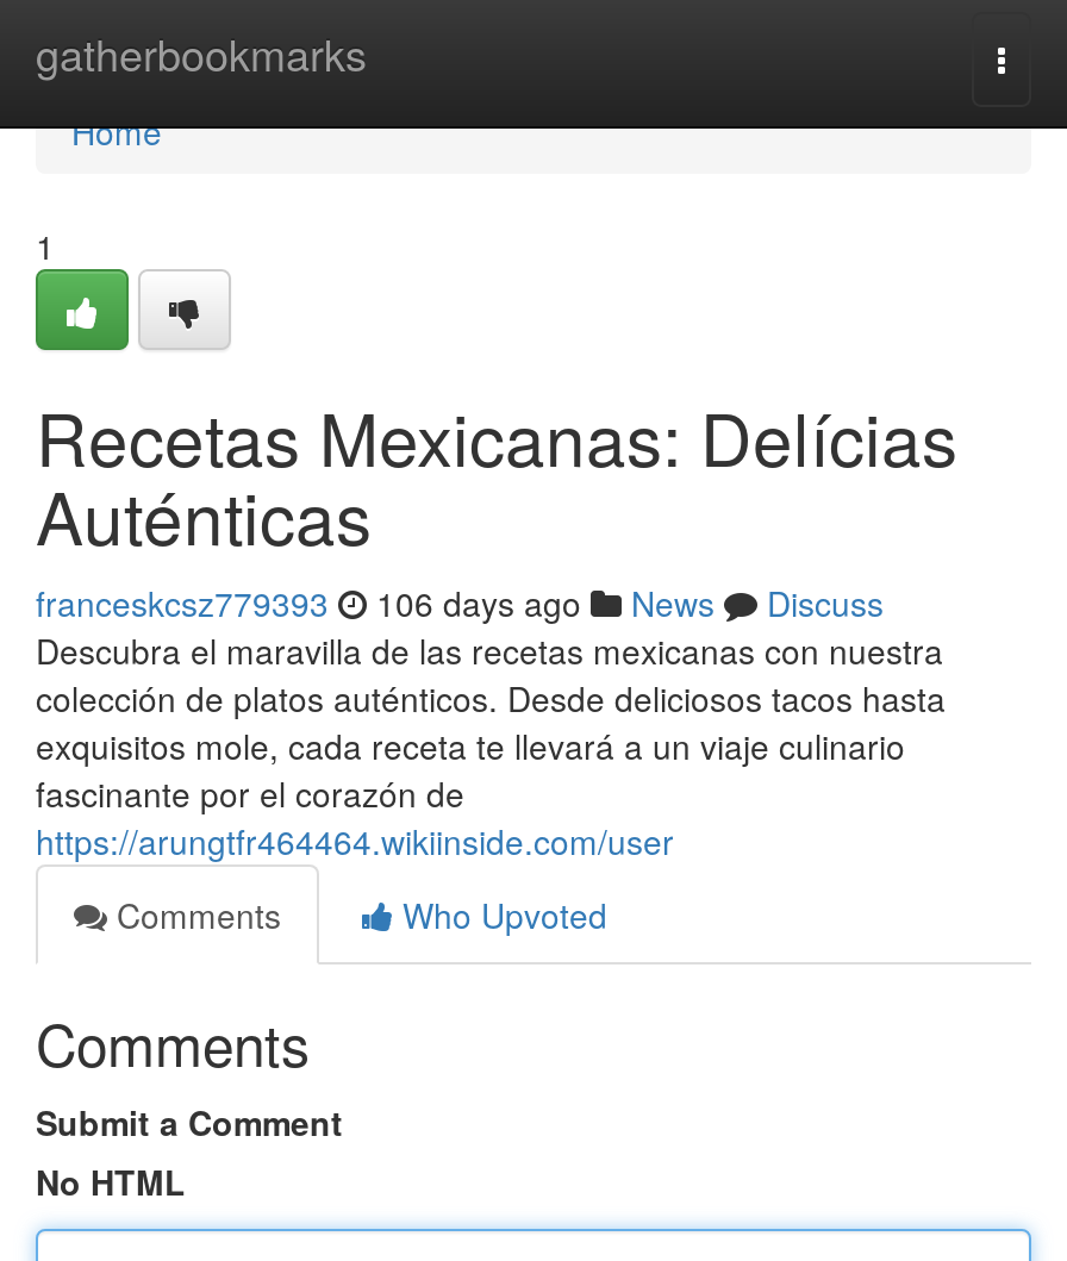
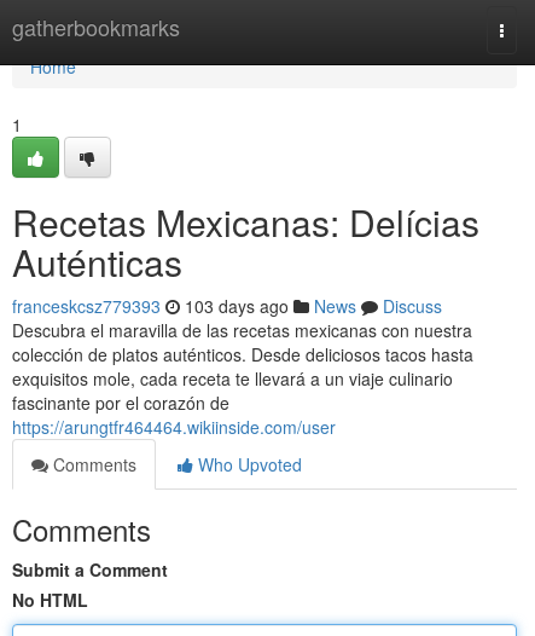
- franceskcsz779393 106 days ago News Discuss
+ franceskcsz779393 103 days ago News Discuss
